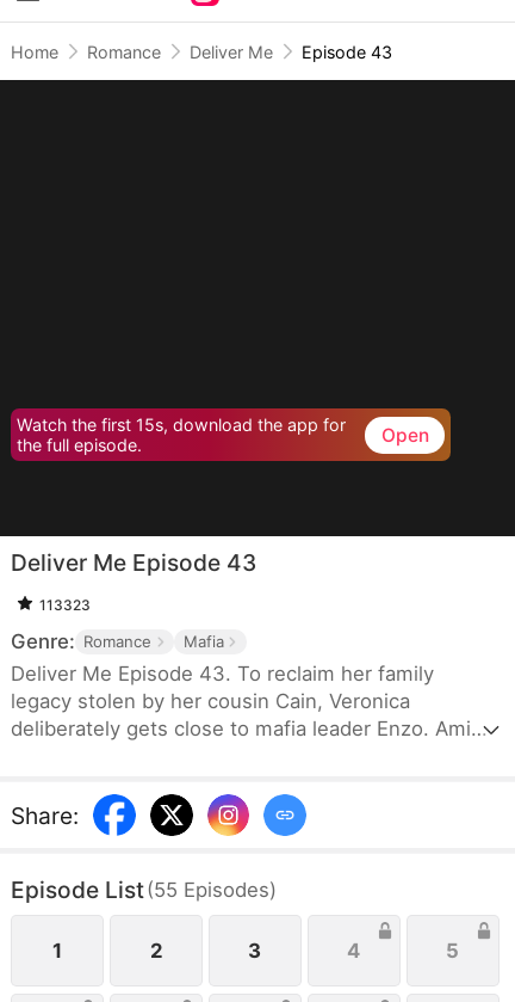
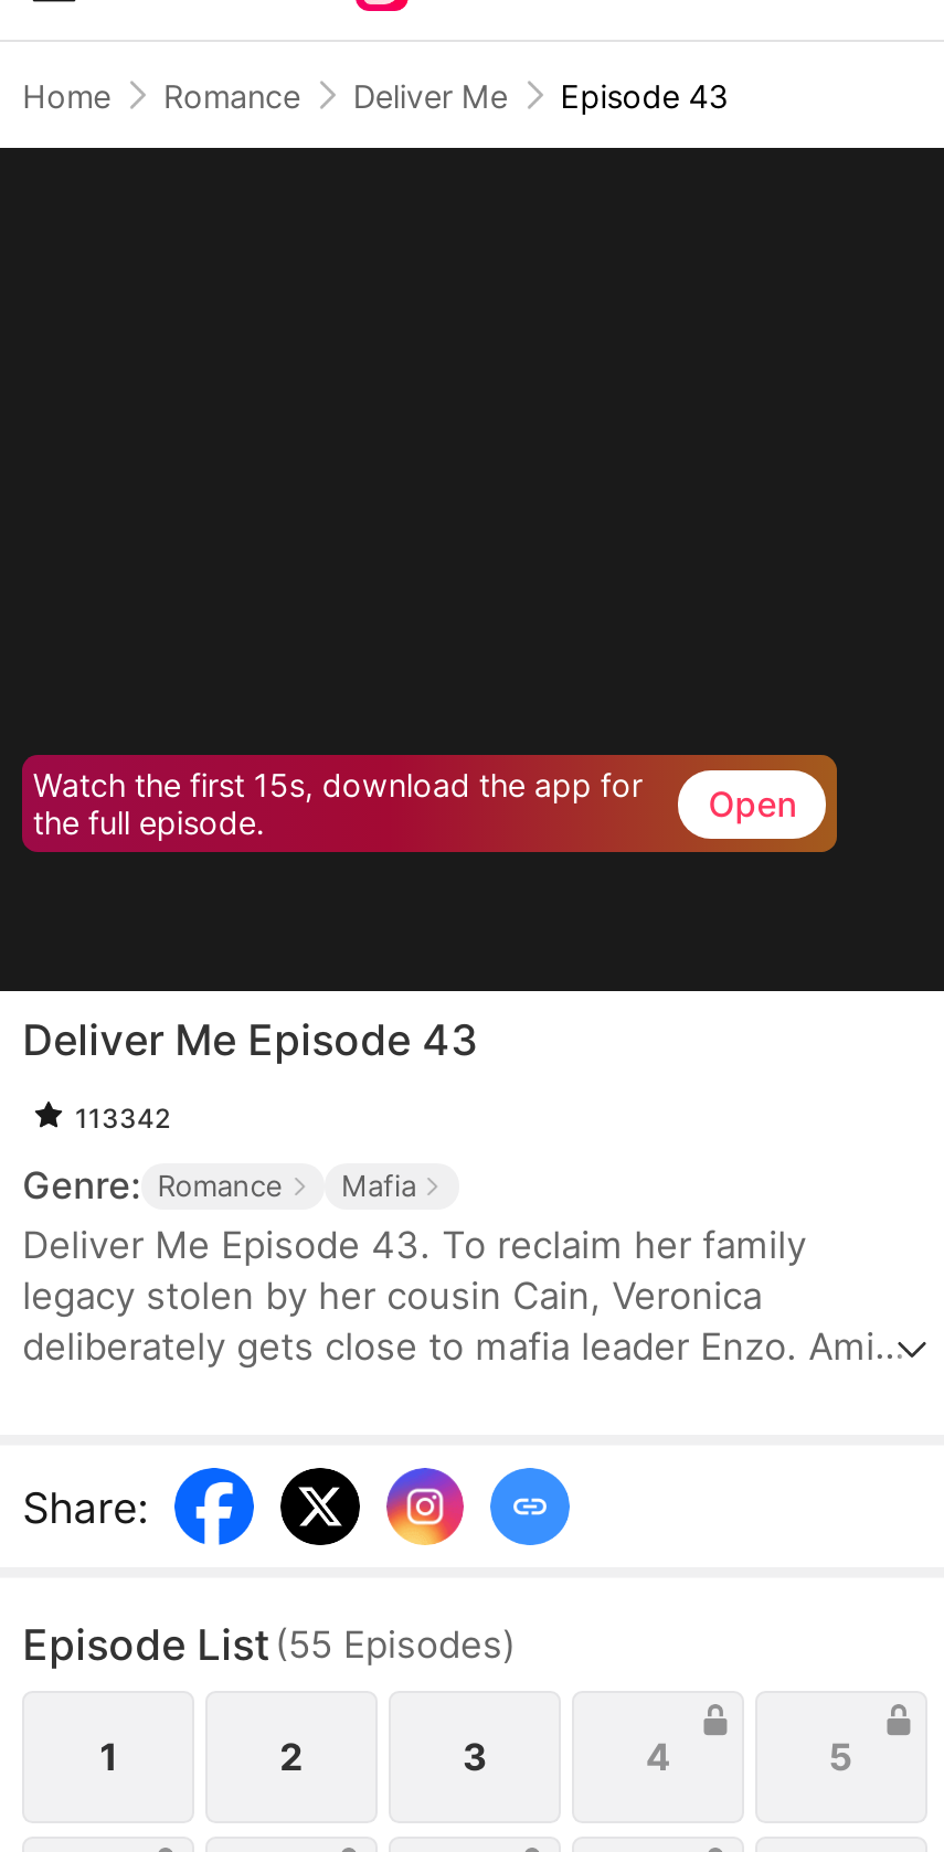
- 113323
+ 113342
